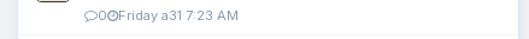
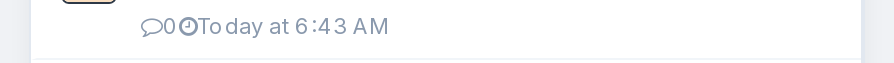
- 0 Friday a31 7:23 AM
+ 0 Today at 6:43 AM
